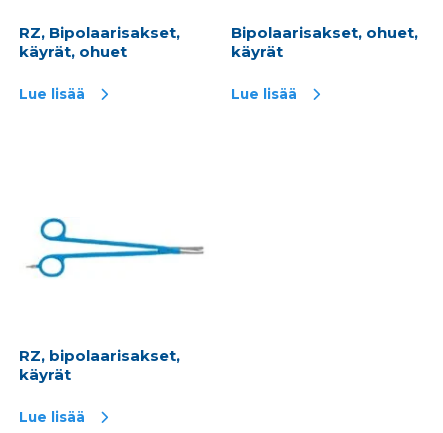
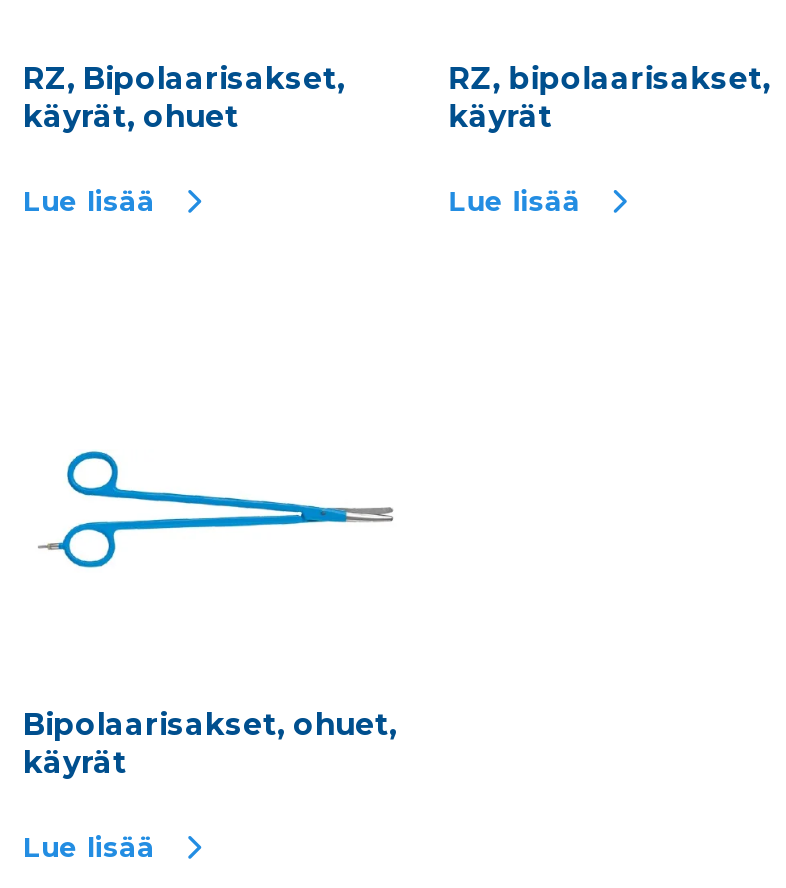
moved down: Bipolaarisakset, ohuet,

moved up: RZ, bipolaarisakset,
